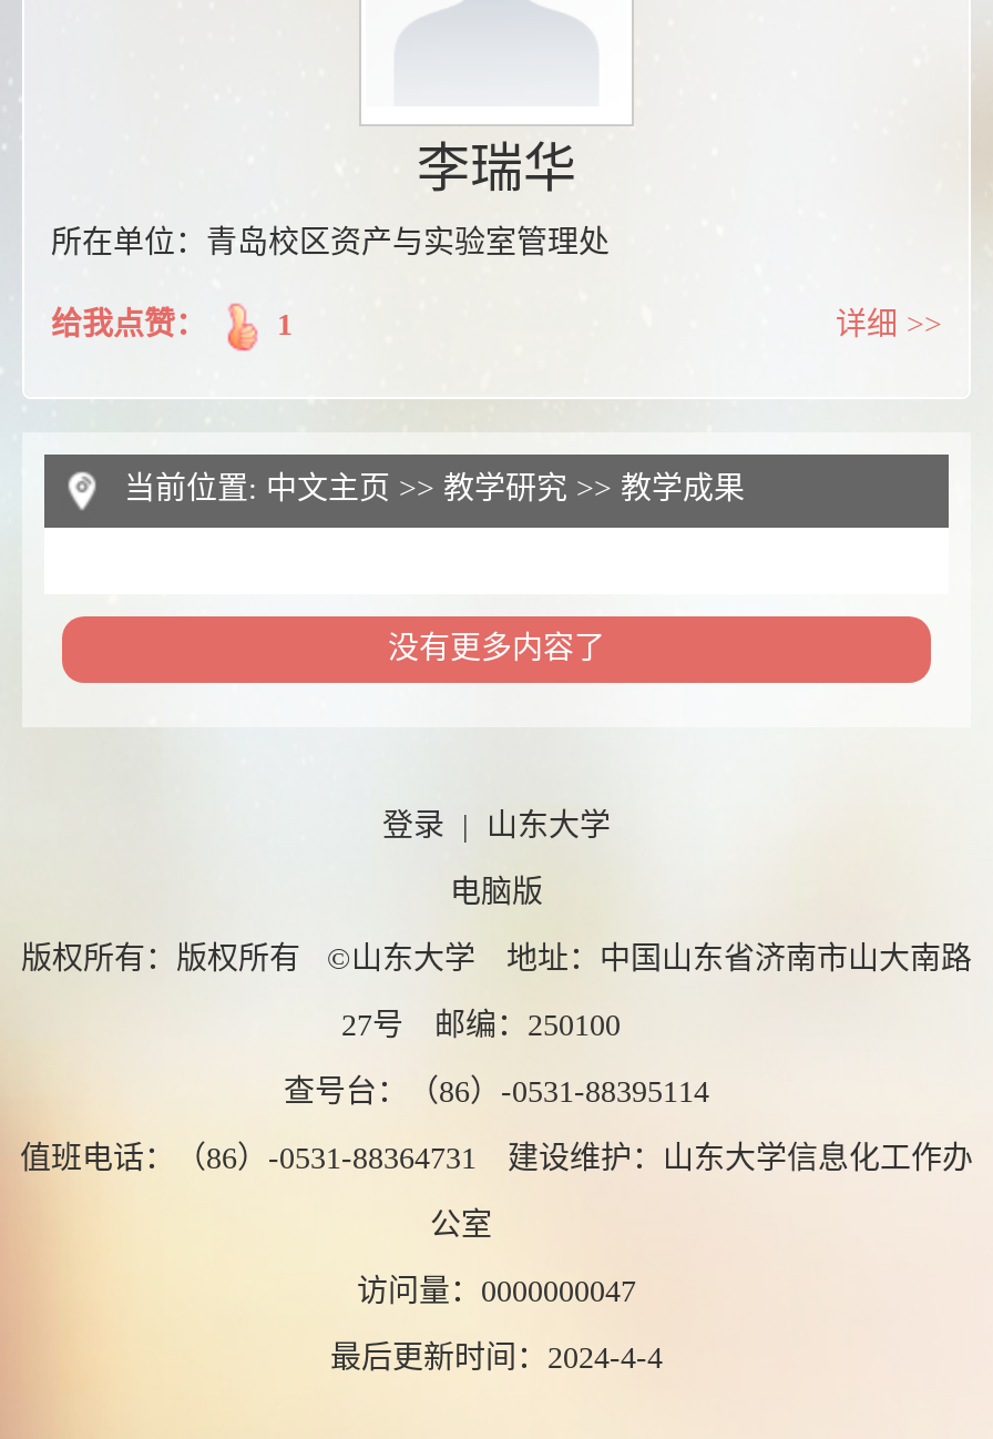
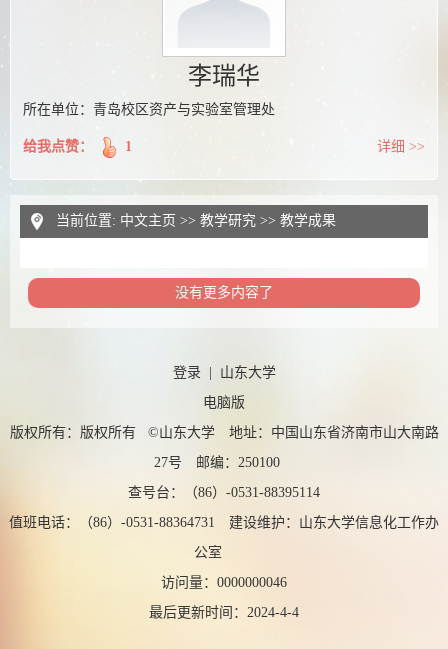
- 访问量：0000000047
+ 访问量：0000000046
